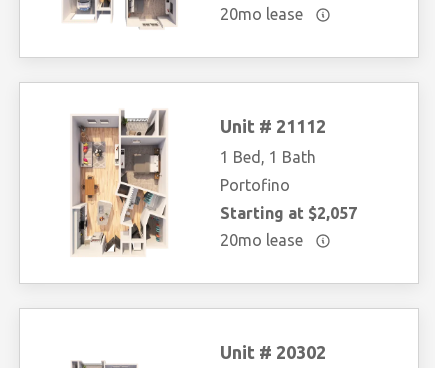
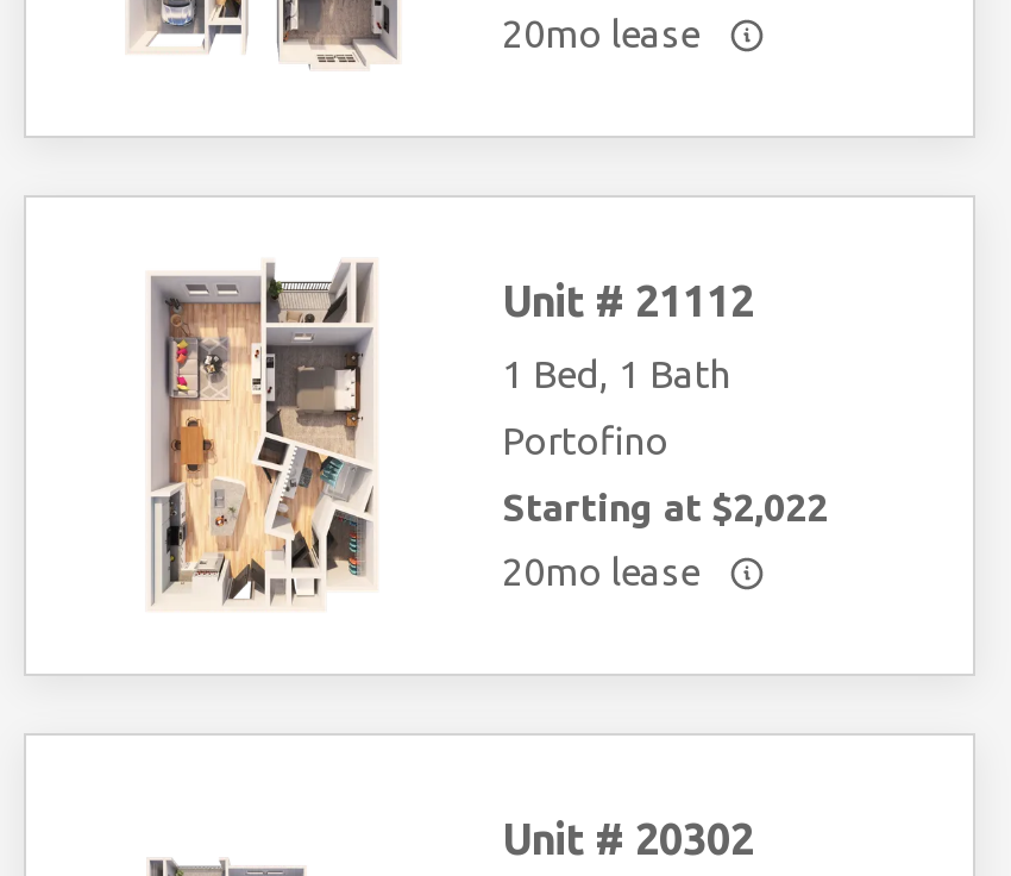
- Starting at $2,057
+ Starting at $2,022
